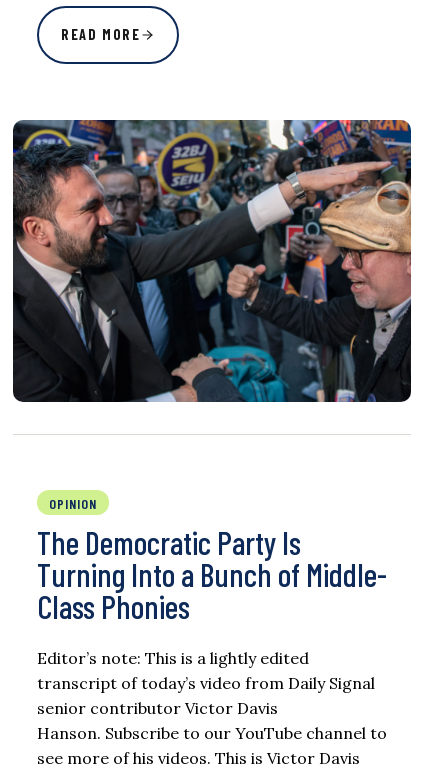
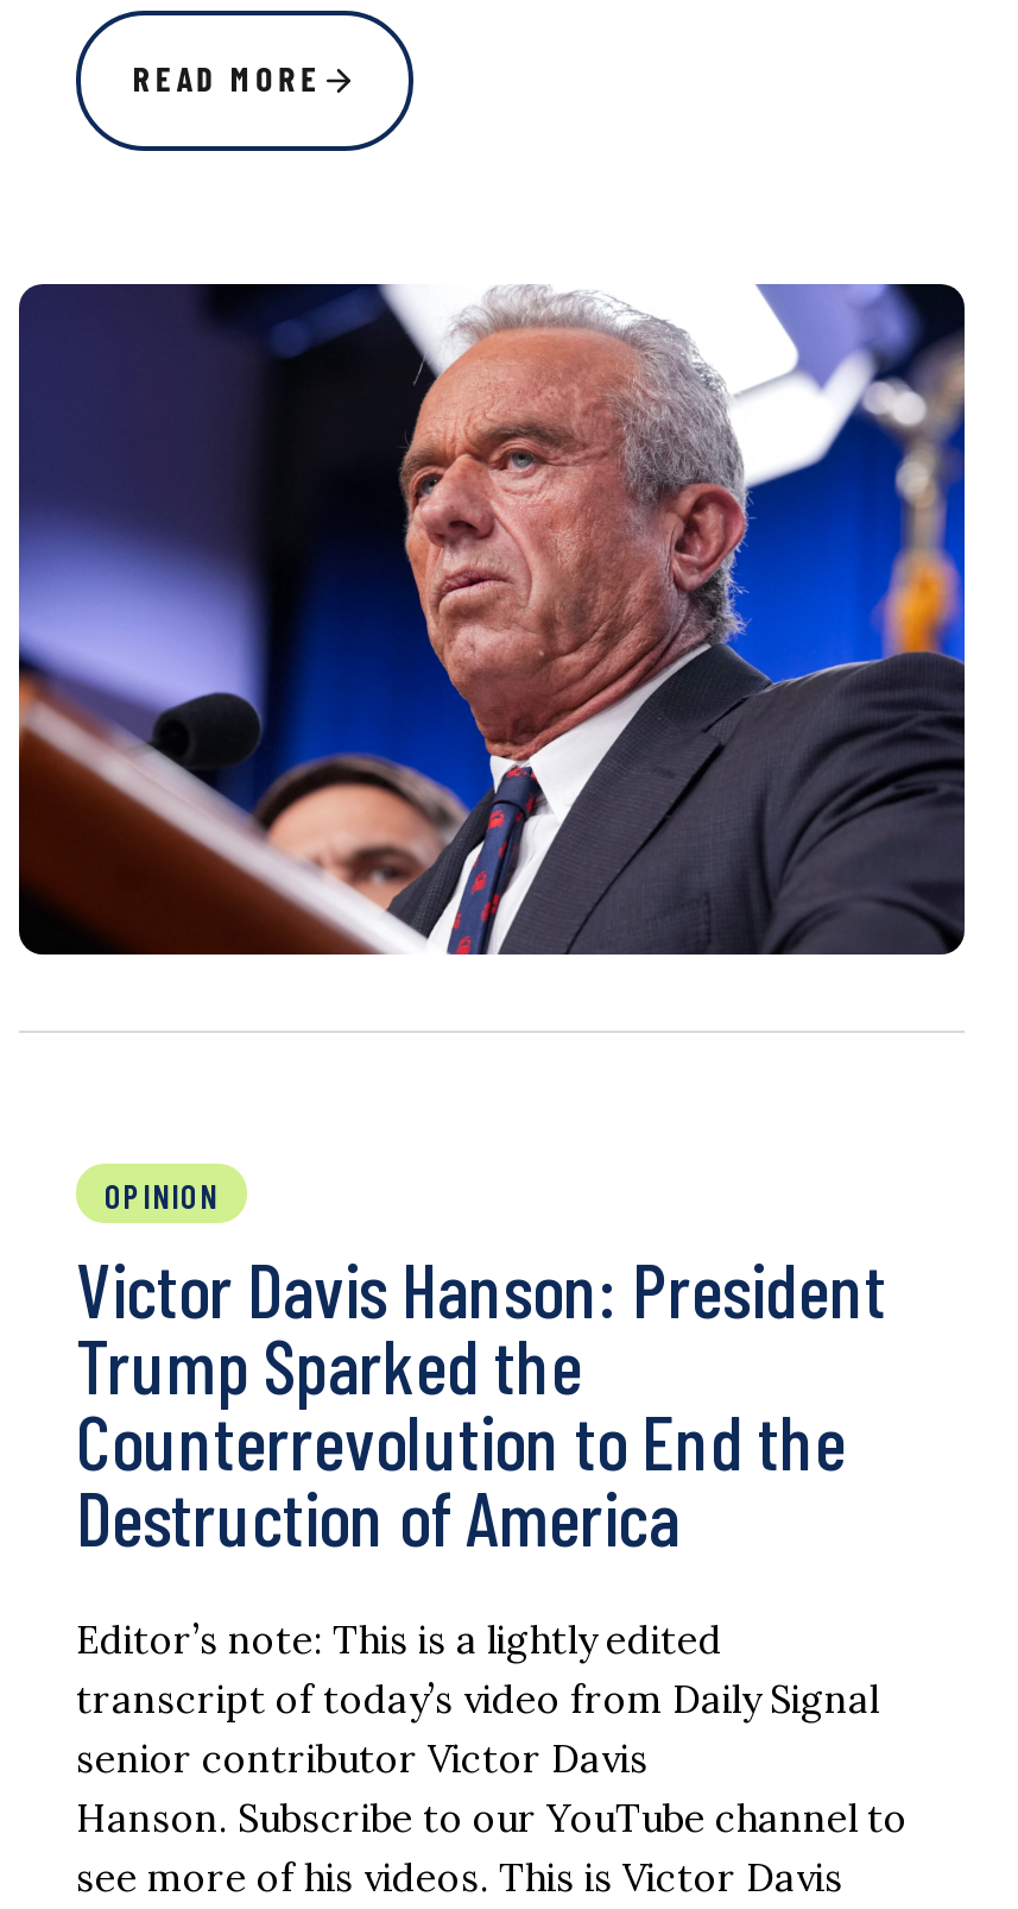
- [image]
+ [image]

- The Democratic Party Is
- Turning Into a Bunch of Middle-
- Class Phonies
+ Victor Davis Hanson: President
+ Trump Sparked the
+ Counterrevolution to End the
+ Destruction of America
